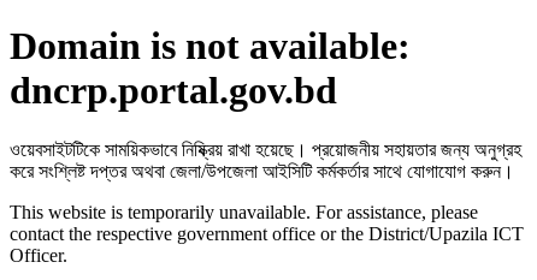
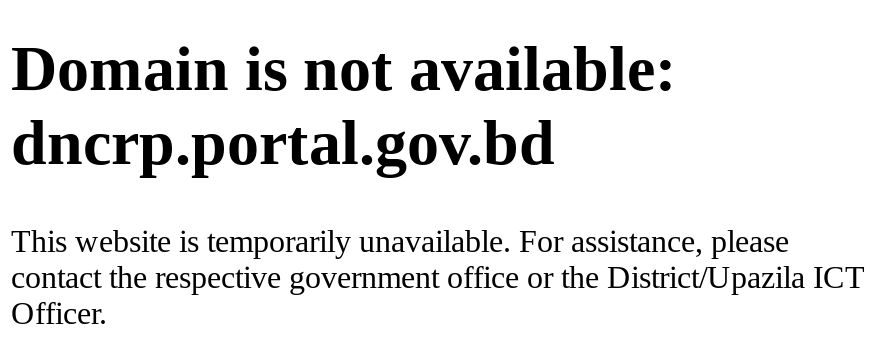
- ওয়েবসাইটটিকে সাময়িকভাবে নিষ্ক্রিয় রাখা হয়েছে। প্রয়োজনীয় সহায়তার জন্য অনুগ্রহ
- করে সংশ্লিষ্ট দপ্তর অথবা জেলা/উপজেলা আইসিটি কর্মকর্তার সাথে যোগাযোগ করুন।
